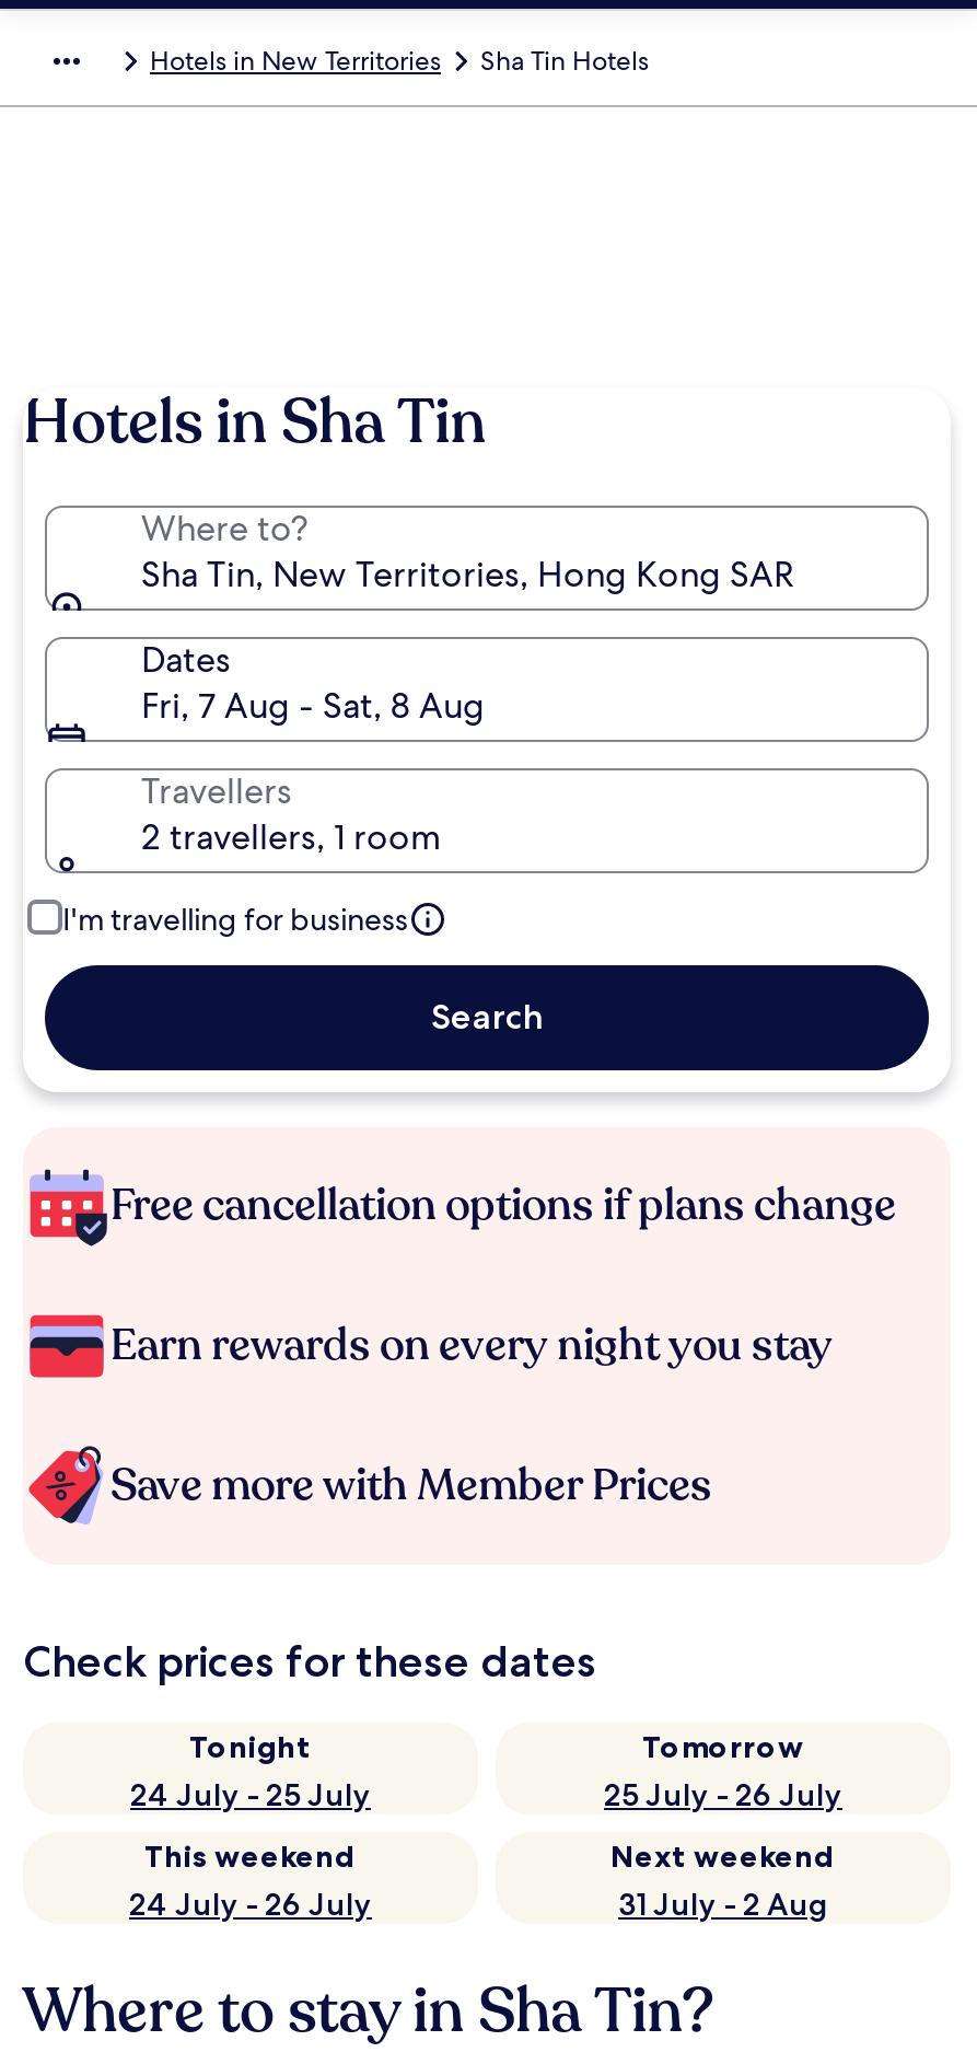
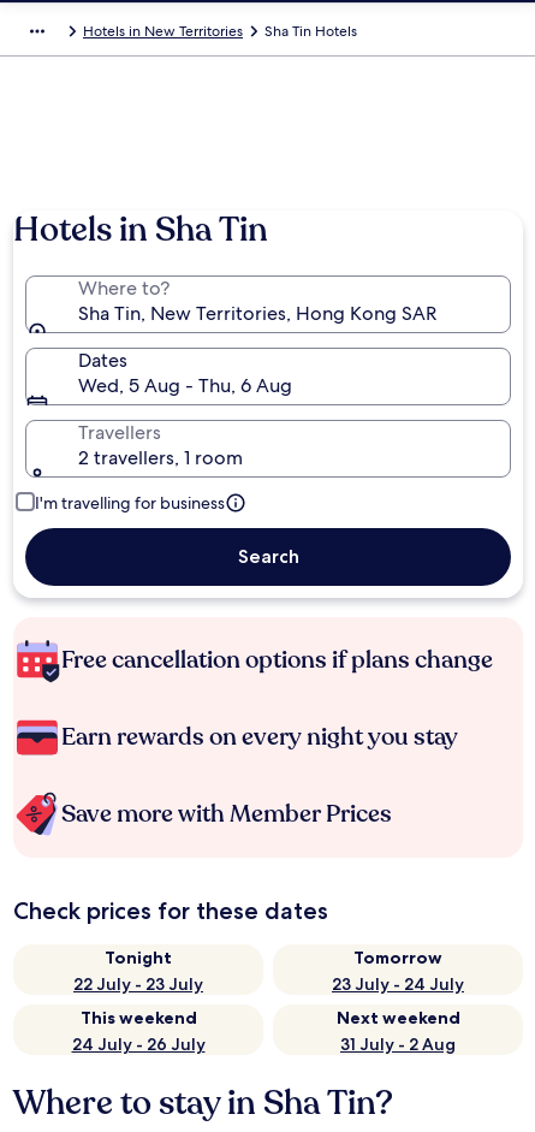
- Fri, 7 Aug - Sat, 8 Aug
+ Wed, 5 Aug - Thu, 6 Aug

- 24 July - 25 July
+ 22 July - 23 July

- 25 July - 26 July
+ 23 July - 24 July
